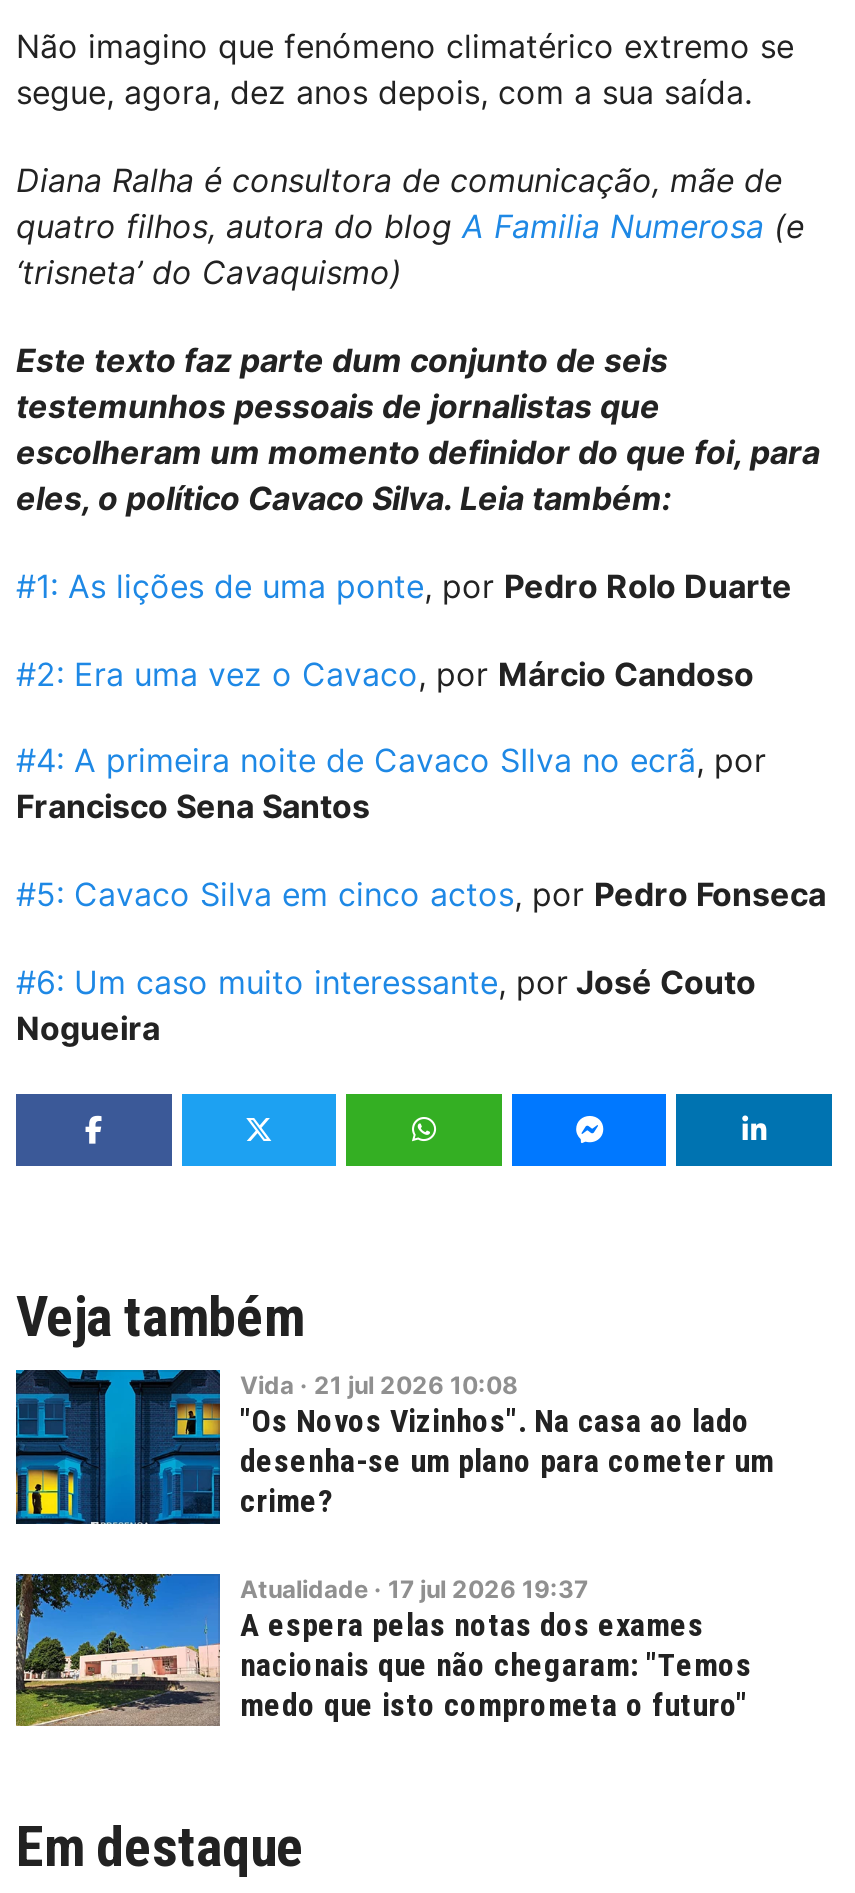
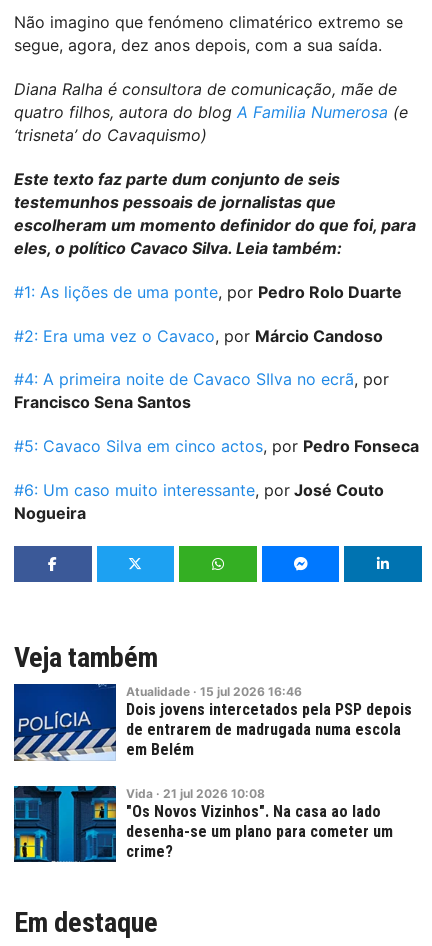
+ [image]
+ Atualidade · 15 jul 2026 16:46
+ Dois jovens intercetados pela PSP depois
+ de entrarem de madrugada numa escola
+ em Belém

moved down: [image] | Vida · 21 jul 2026 10:08 | "Os Novos Vizinhos". Na casa ao lado | desenha-se um plano para cometer um | crime?

- [image]
- Atualidade · 17 jul 2026 19:37
- A espera pelas notas dos exames
- nacionais que não chegaram: "Temos
- medo que isto comprometa o futuro"
